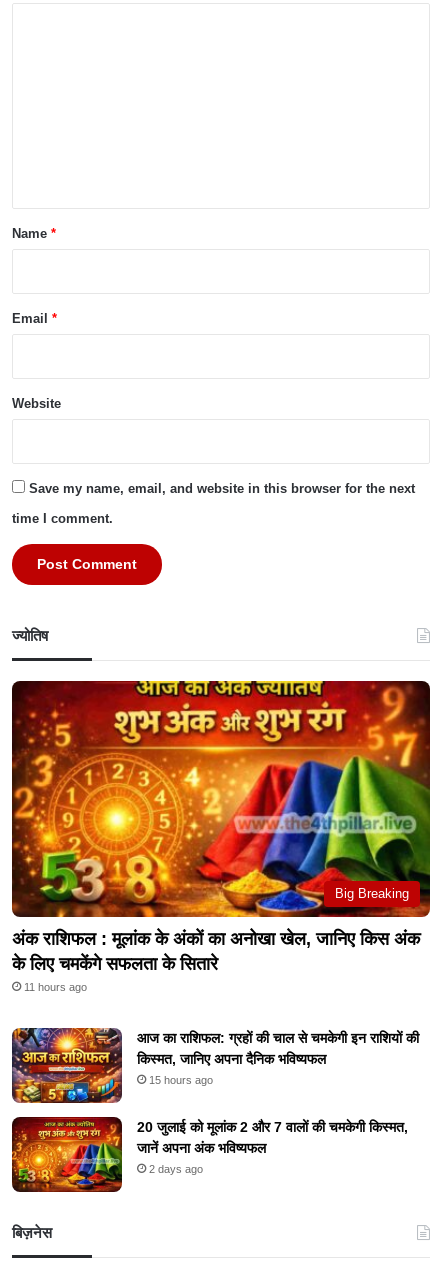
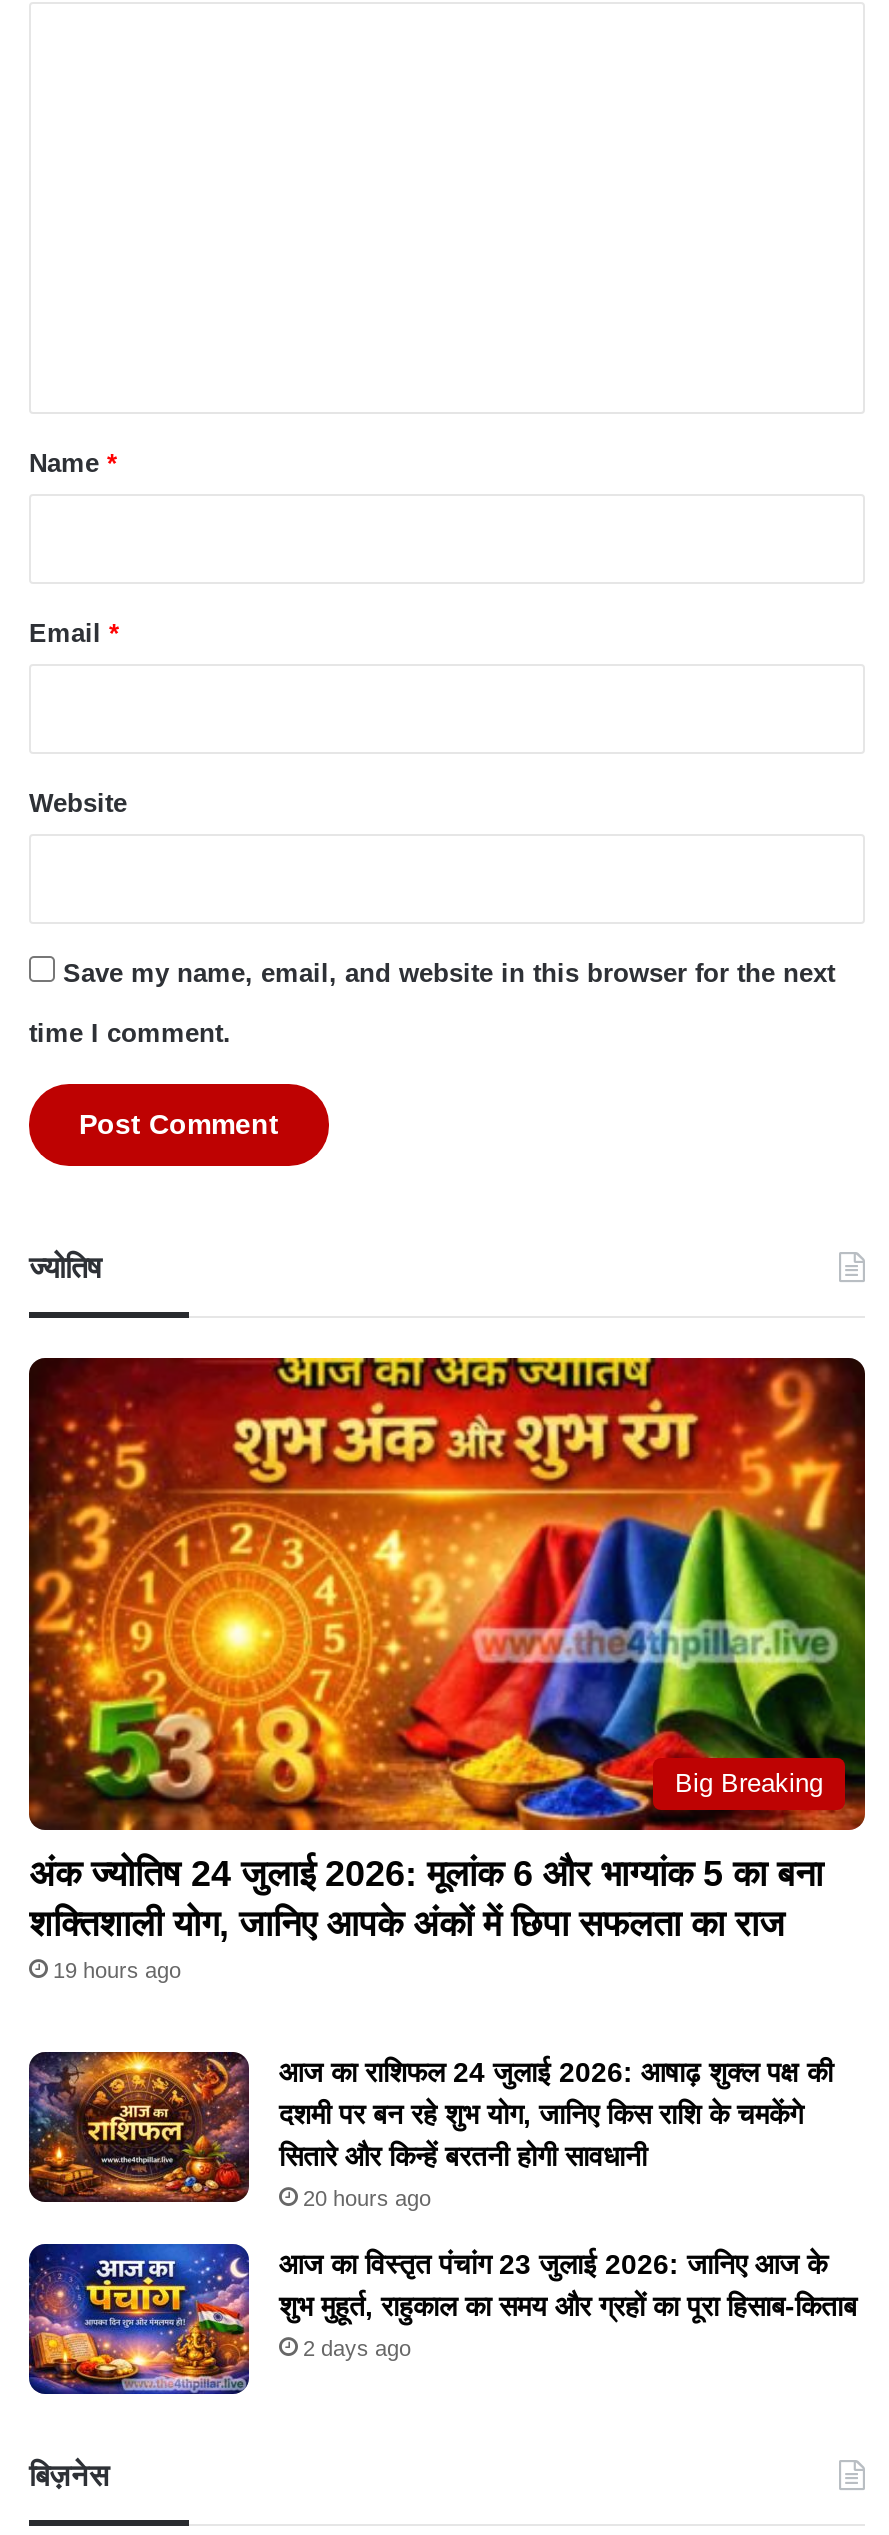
- अंक राशिफल : मूलांक के अंकों का अनोखा खेल, जानिए किस अंक
- के लिए चमकेंगे सफलता के सितारे
- 11 hours ago
+ अंक ज्योतिष 24 जुलाई 2026: मूलांक 6 और भाग्यांक 5 का बना
+ शक्तिशाली योग, जानिए आपके अंकों में छिपा सफलता का राज
+ 19 hours ago

- [image]
- आज का राशिफल: ग्रहों की चाल से चमकेगी इन राशियों की
- किस्मत, जानिए अपना दैनिक भविष्यफल
- 15 hours ago
+ [image]
+ आज का राशिफल 24 जुलाई 2026: आषाढ़ शुक्ल पक्ष की
+ दशमी पर बन रहे शुभ योग, जानिए किस राशि के चमकेंगे
+ सितारे और किन्हें बरतनी होगी सावधानी
+ 20 hours ago

- [image]
- 20 जुलाई को मूलांक 2 और 7 वालों की चमकेगी किस्मत,
- जानें अपना अंक भविष्यफल
+ [image]
+ आज का विस्तृत पंचांग 23 जुलाई 2026: जानिए आज के
+ शुभ मुहूर्त, राहुकाल का समय और ग्रहों का पूरा हिसाब-किताब
